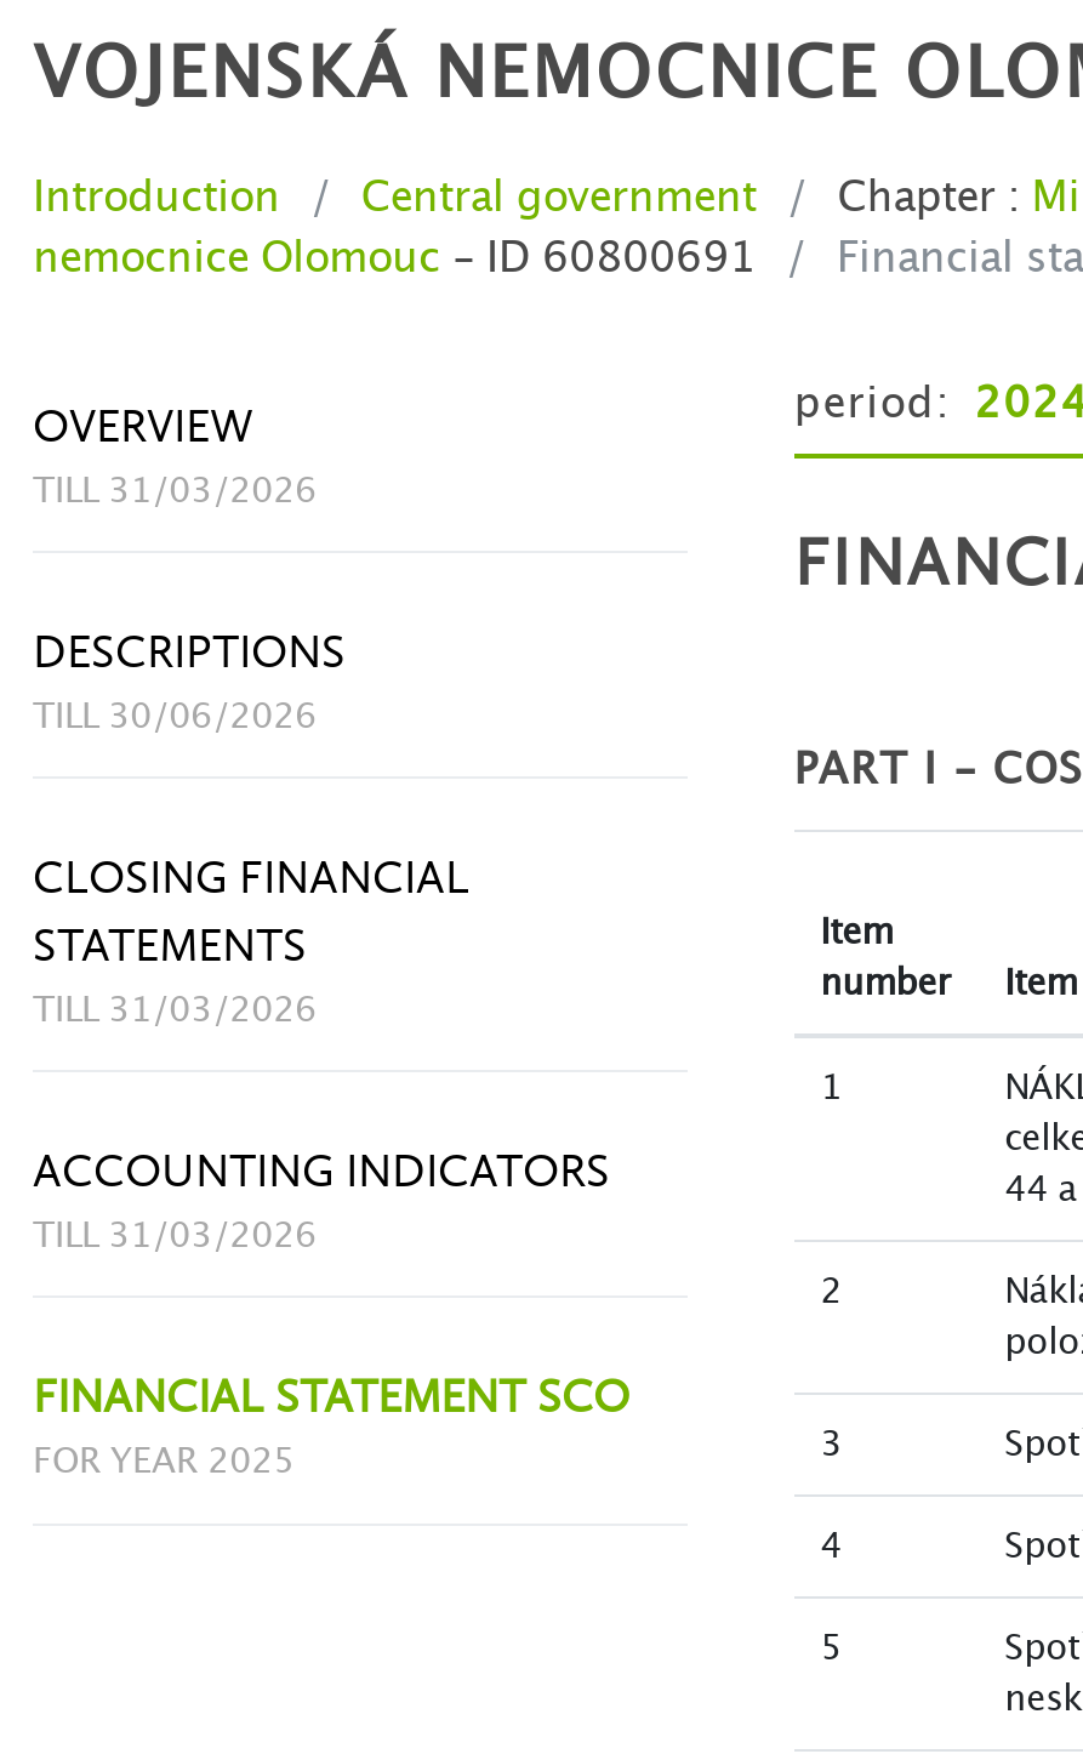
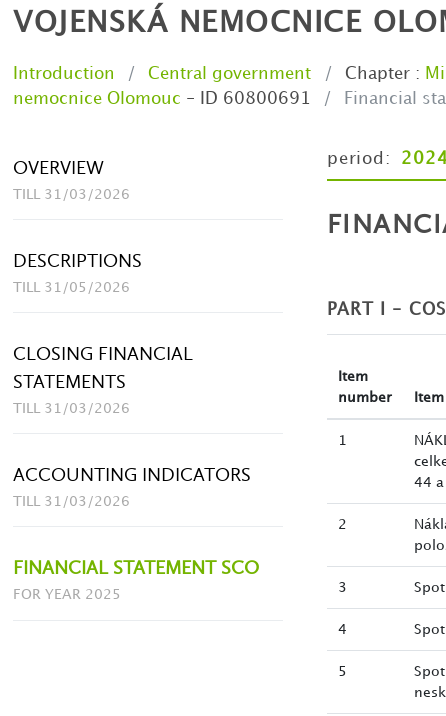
- TILL 30/06/2026
+ TILL 31/05/2026
